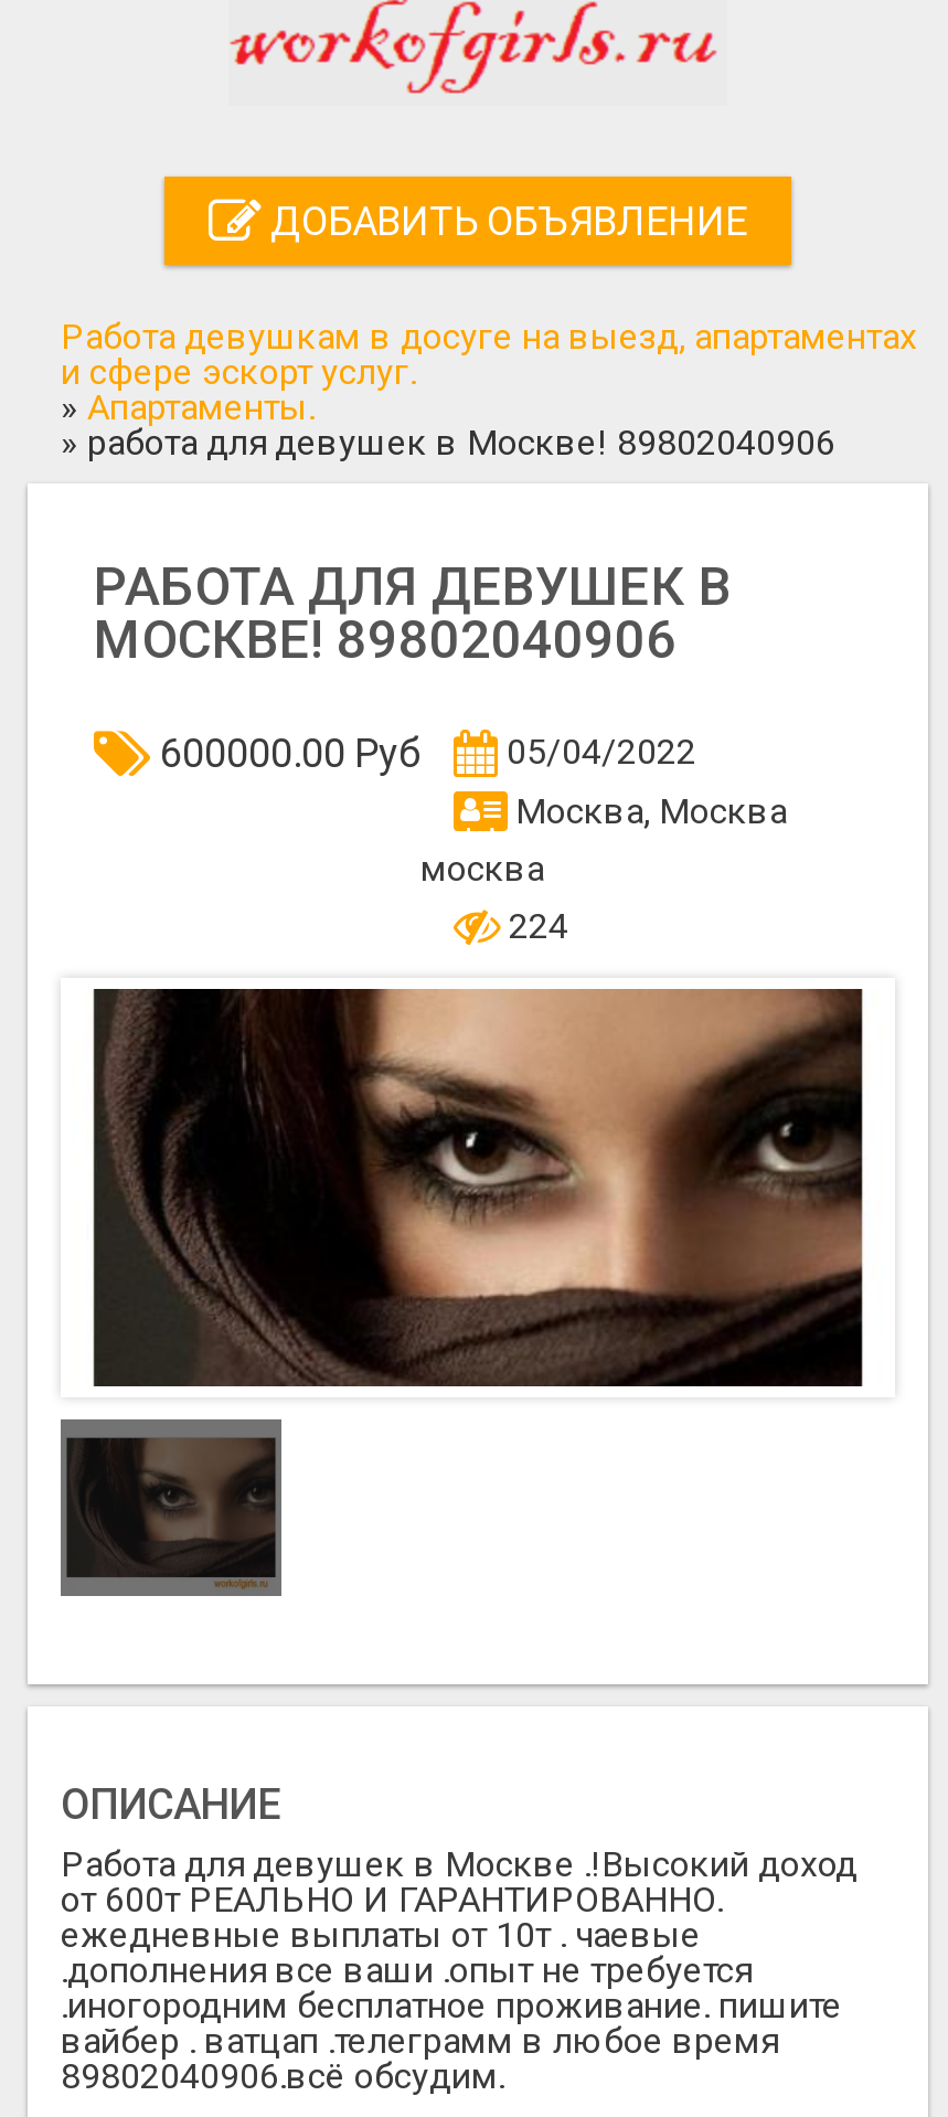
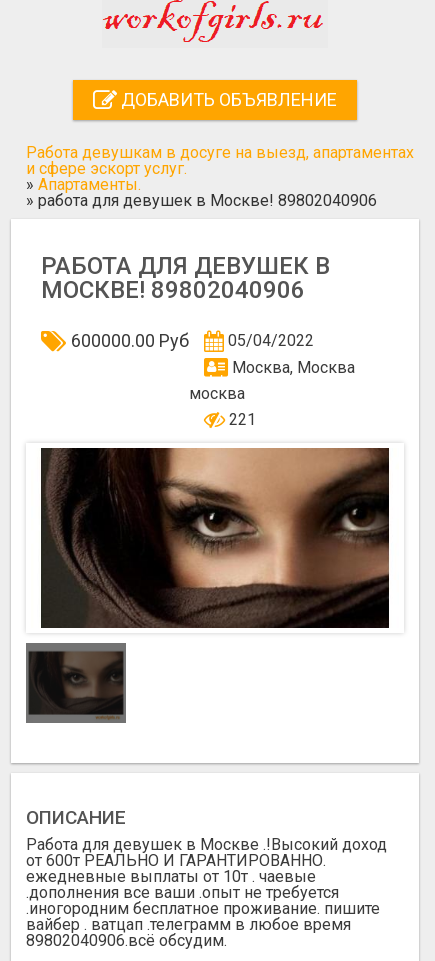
- 224
+ 221
